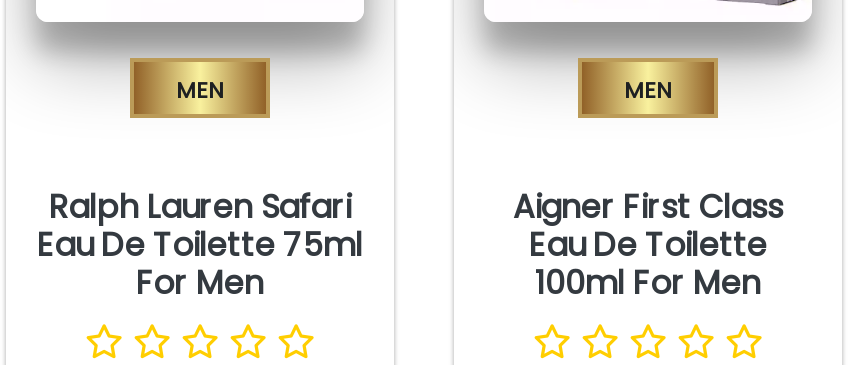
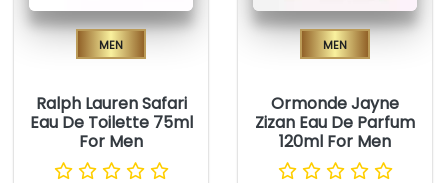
- Aigner First Class
- Eau De Toilette
- 100ml For Men
+ Ormonde Jayne
+ Zizan Eau De Parfum
+ 120ml For Men
